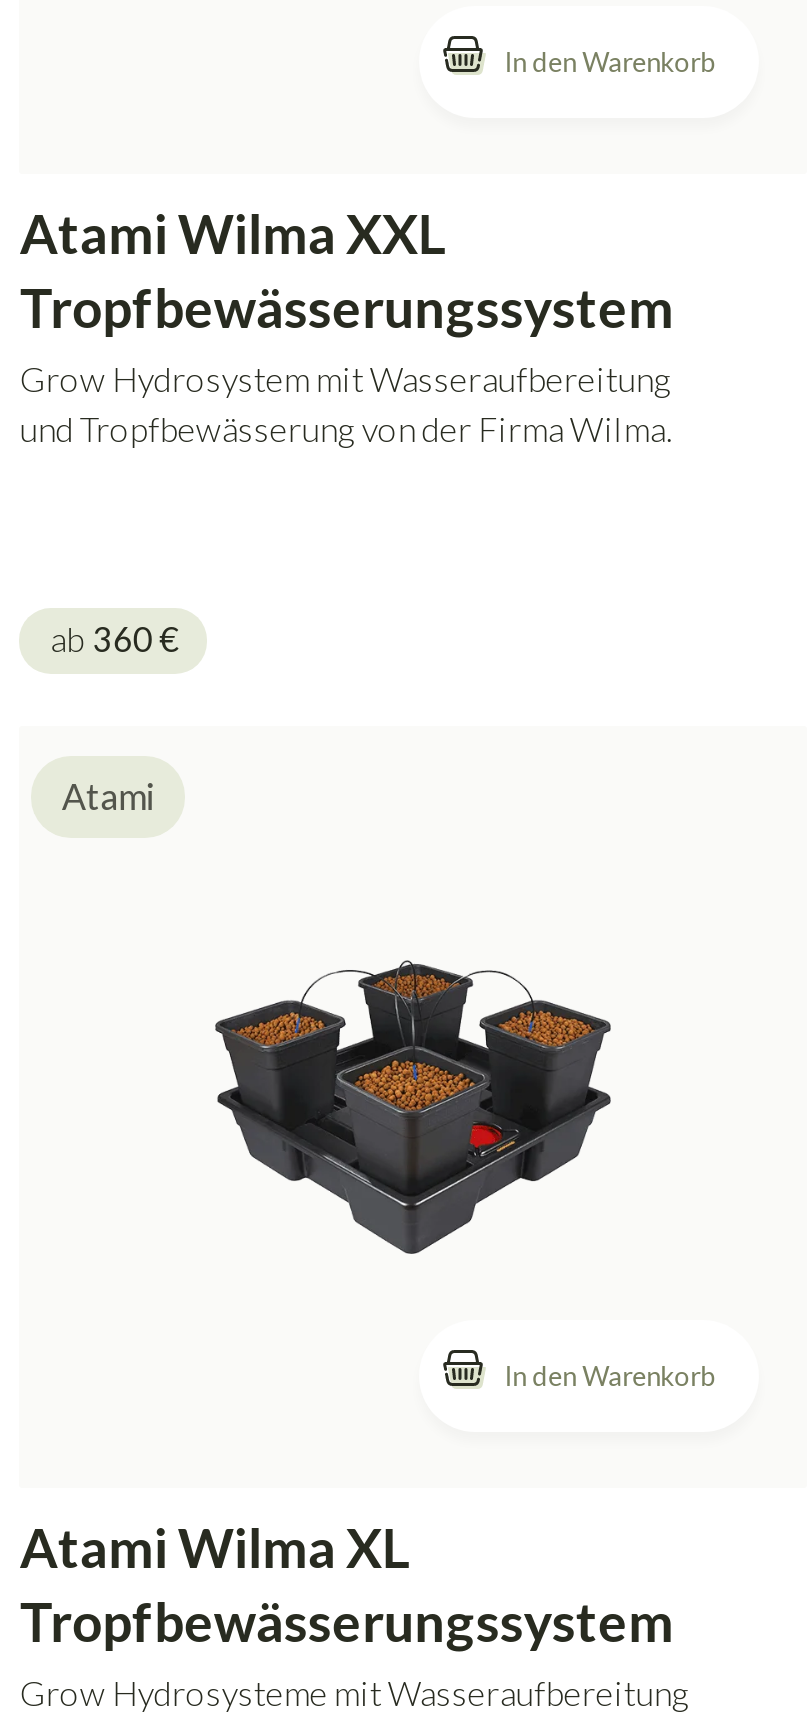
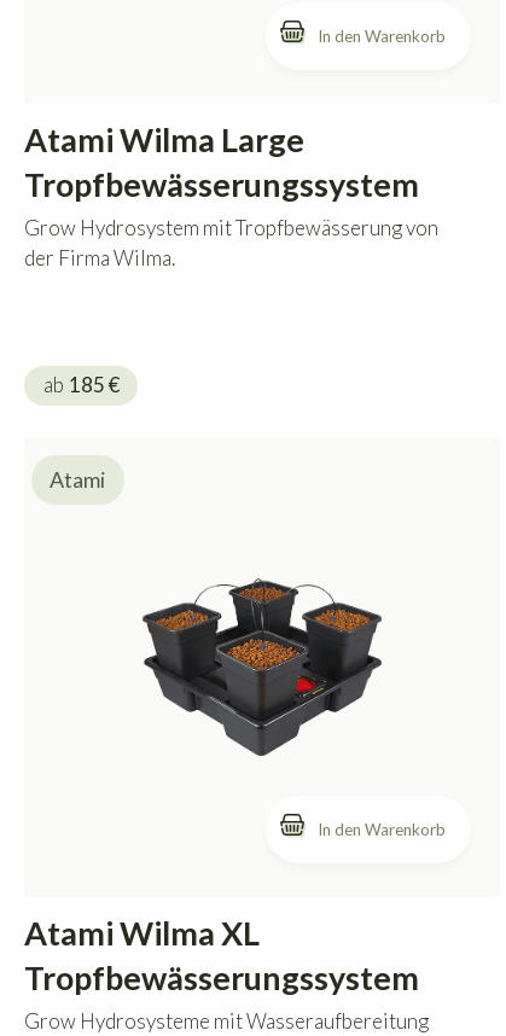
- Atami Wilma XXL
+ Atami Wilma Large

- Grow Hydrosystem mit Wasseraufbereitung
- und Tropfbewässerung von der Firma Wilma.
+ Grow Hydrosystem mit Tropfbewässerung von
+ der Firma Wilma.

- ab 360 €
+ ab 185 €
